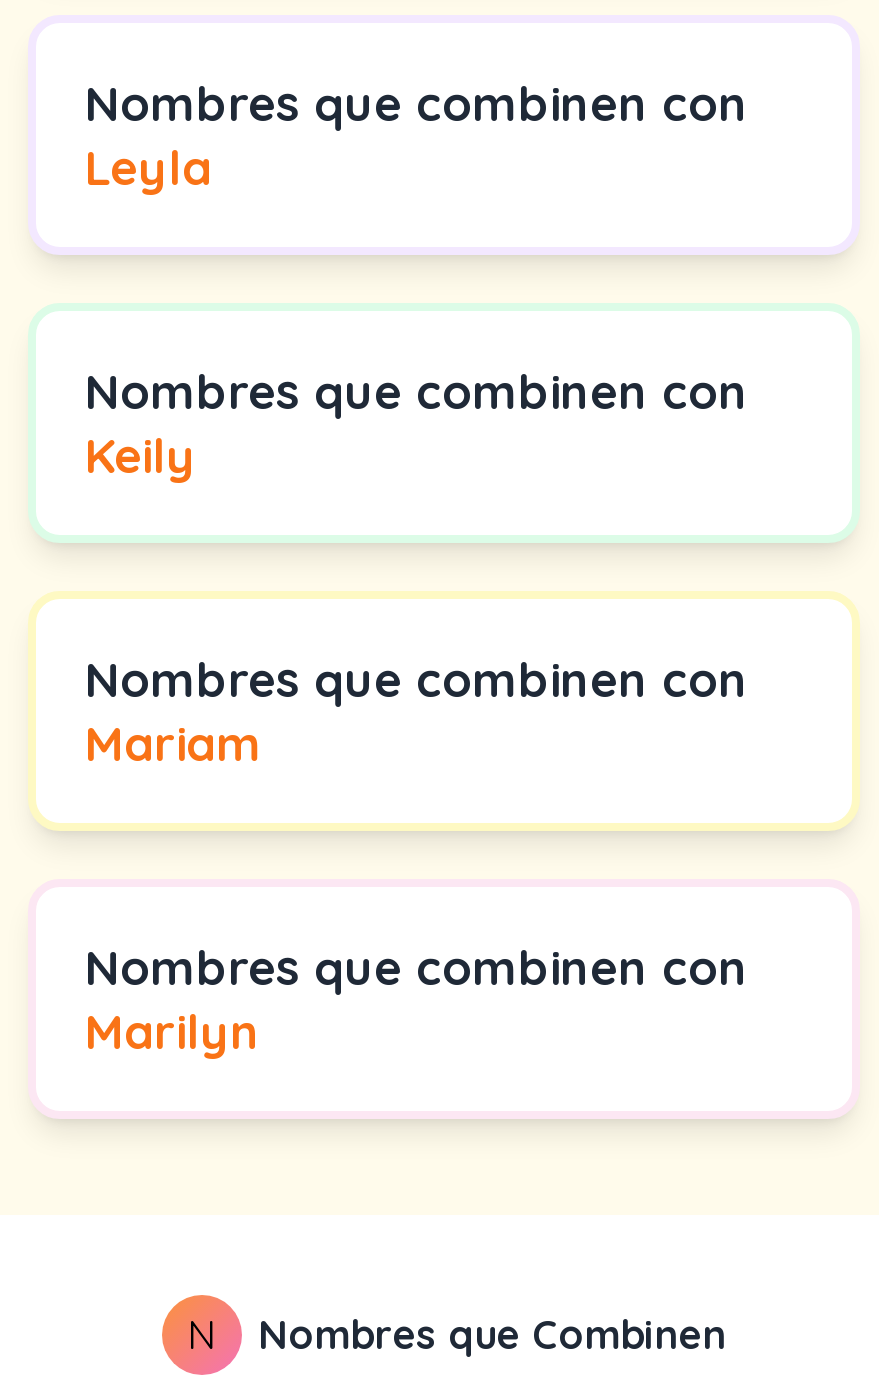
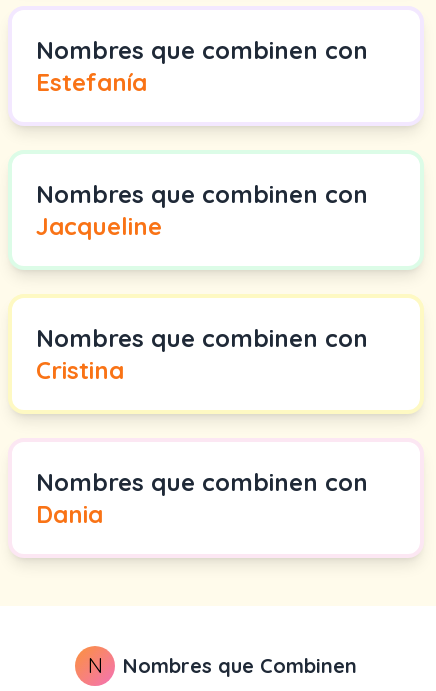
- Leyla
+ Estefanía

- Keily
+ Jacqueline

- Mariam
+ Cristina

- Marilyn
+ Dania
